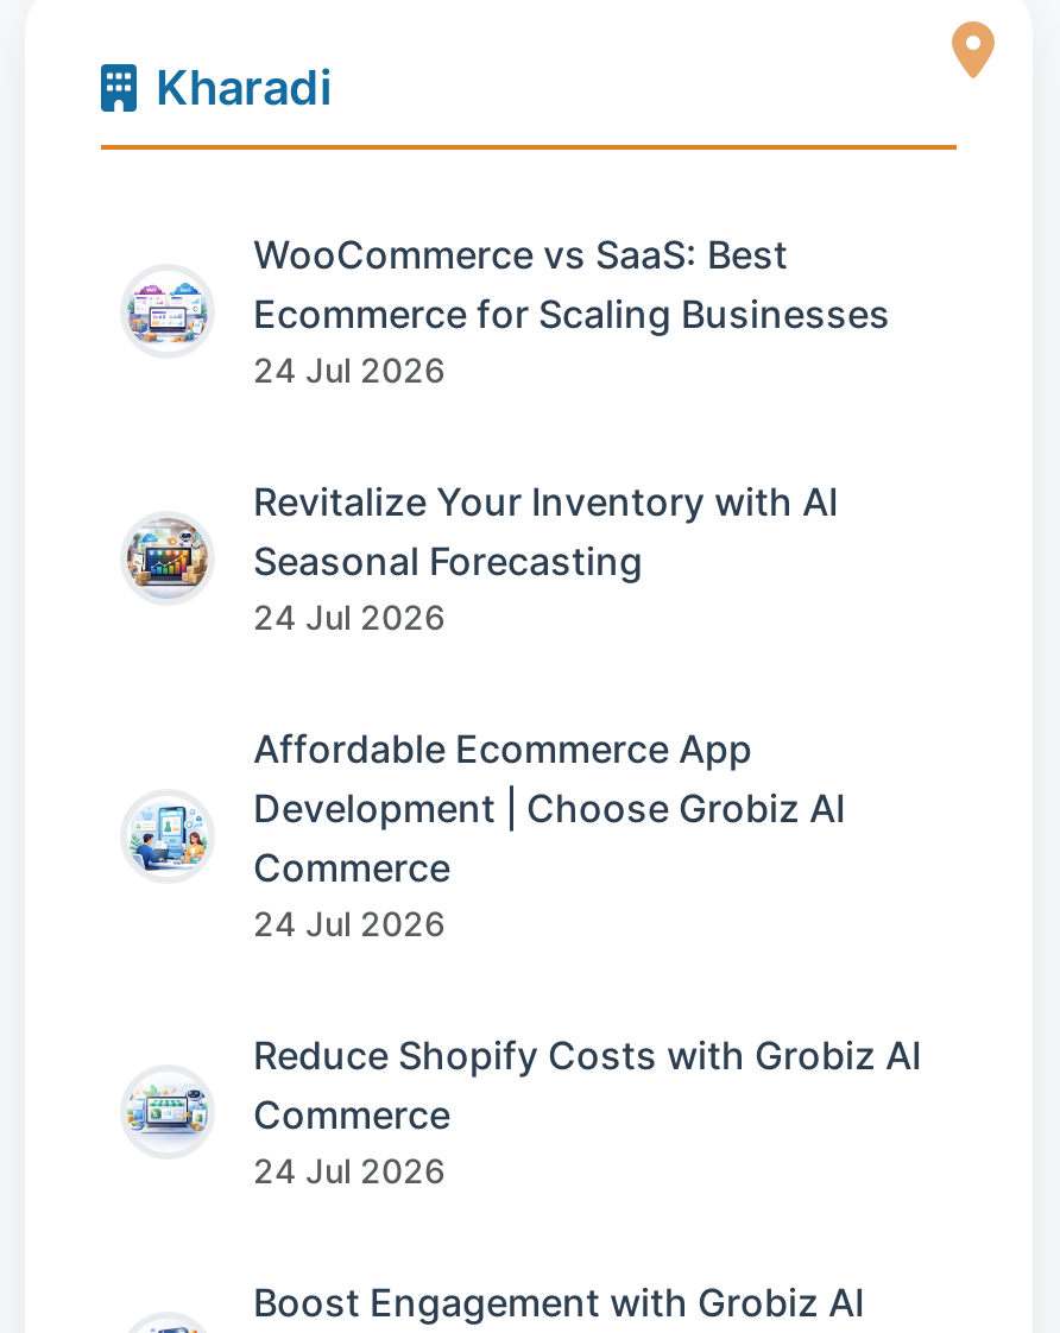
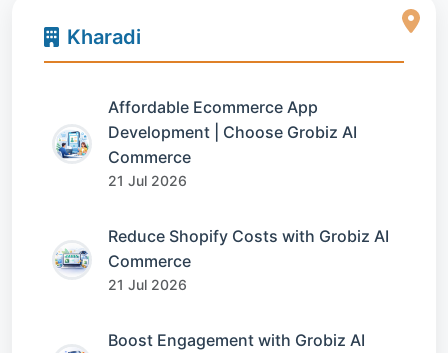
- [image]
- WooCommerce vs SaaS: Best
- Ecommerce for Scaling Businesses
- 24 Jul 2026
- Revitalize Your Inventory with AI
- Seasonal Forecasting
- 24 Jul 2026

- [image]

- 24 Jul 2026
+ 21 Jul 2026

- 24 Jul 2026
+ 21 Jul 2026
